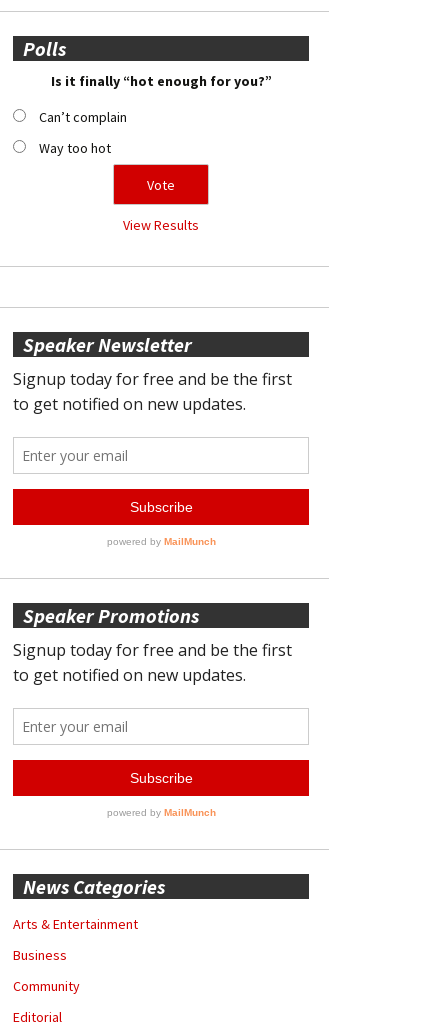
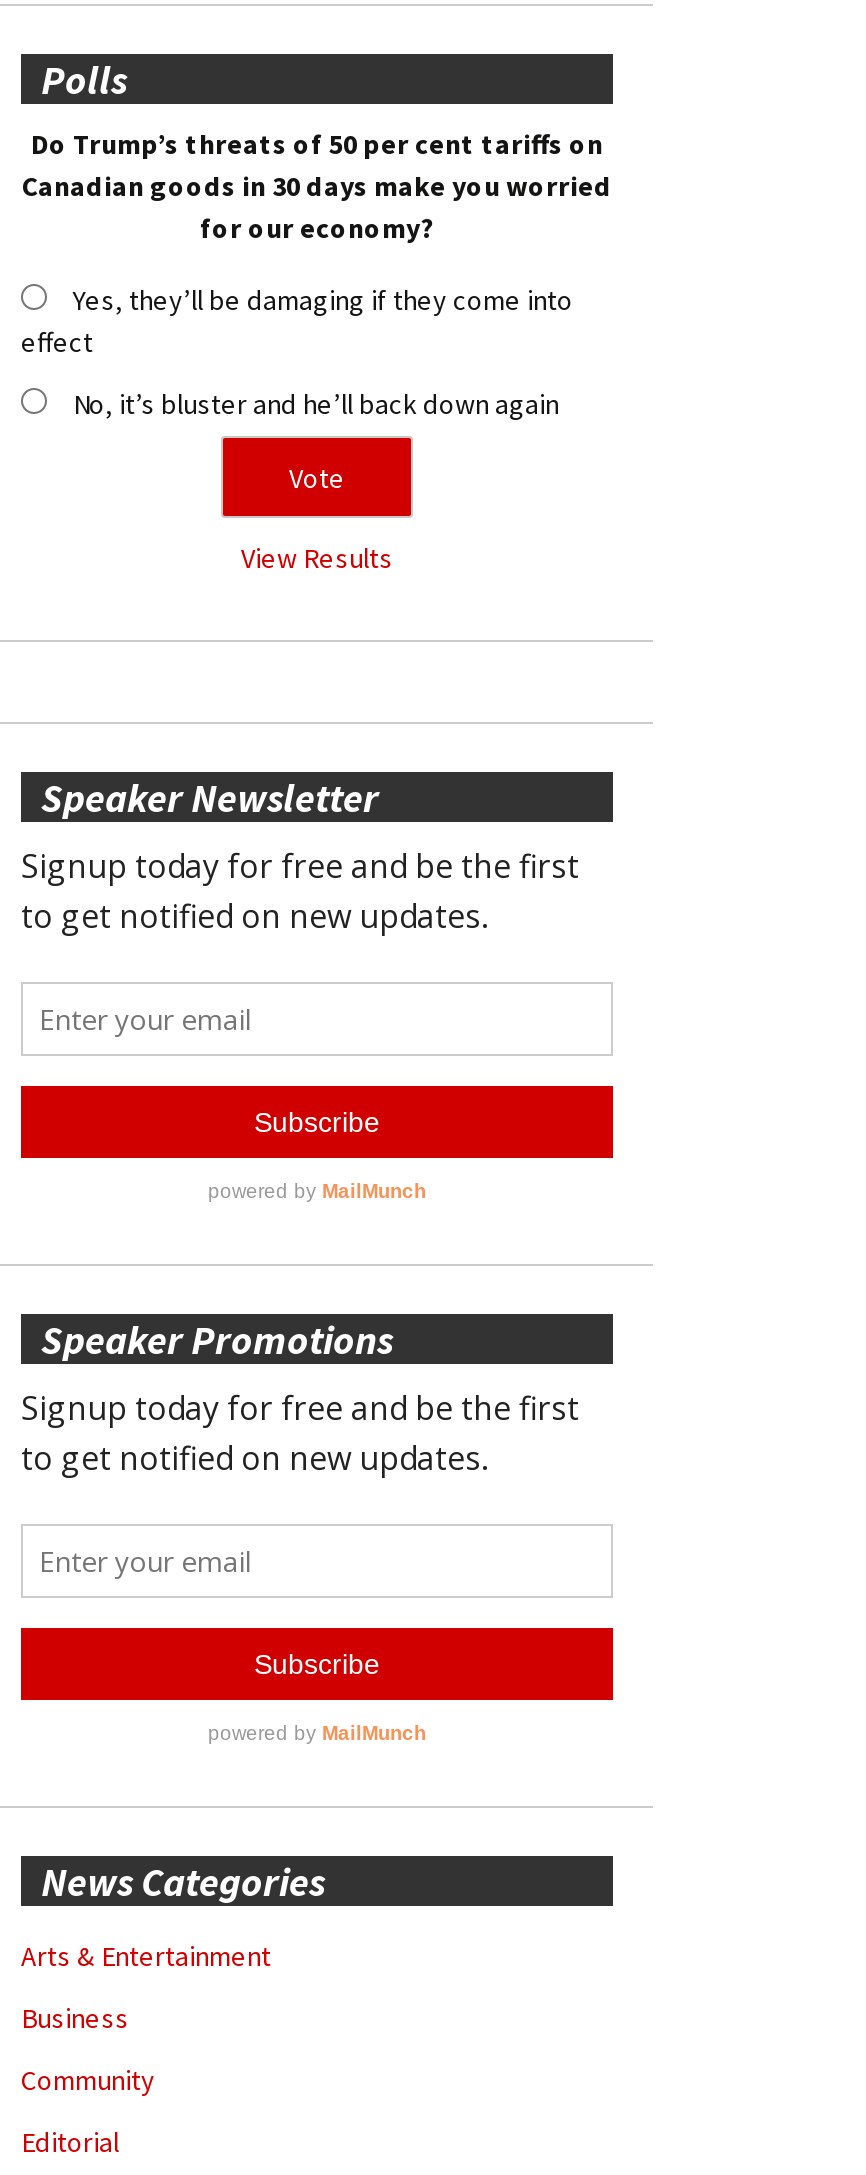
- Is it finally “hot enough for you?”
+ Do Trump’s threats of 50 per cent tariffs on
+ Canadian goods in 30 days make you worried
+ for our economy?

- Can’t complain
+ Yes, they’ll be damaging if they come into
+ effect

- Way too hot
+ No, it’s bluster and he’ll back down again
